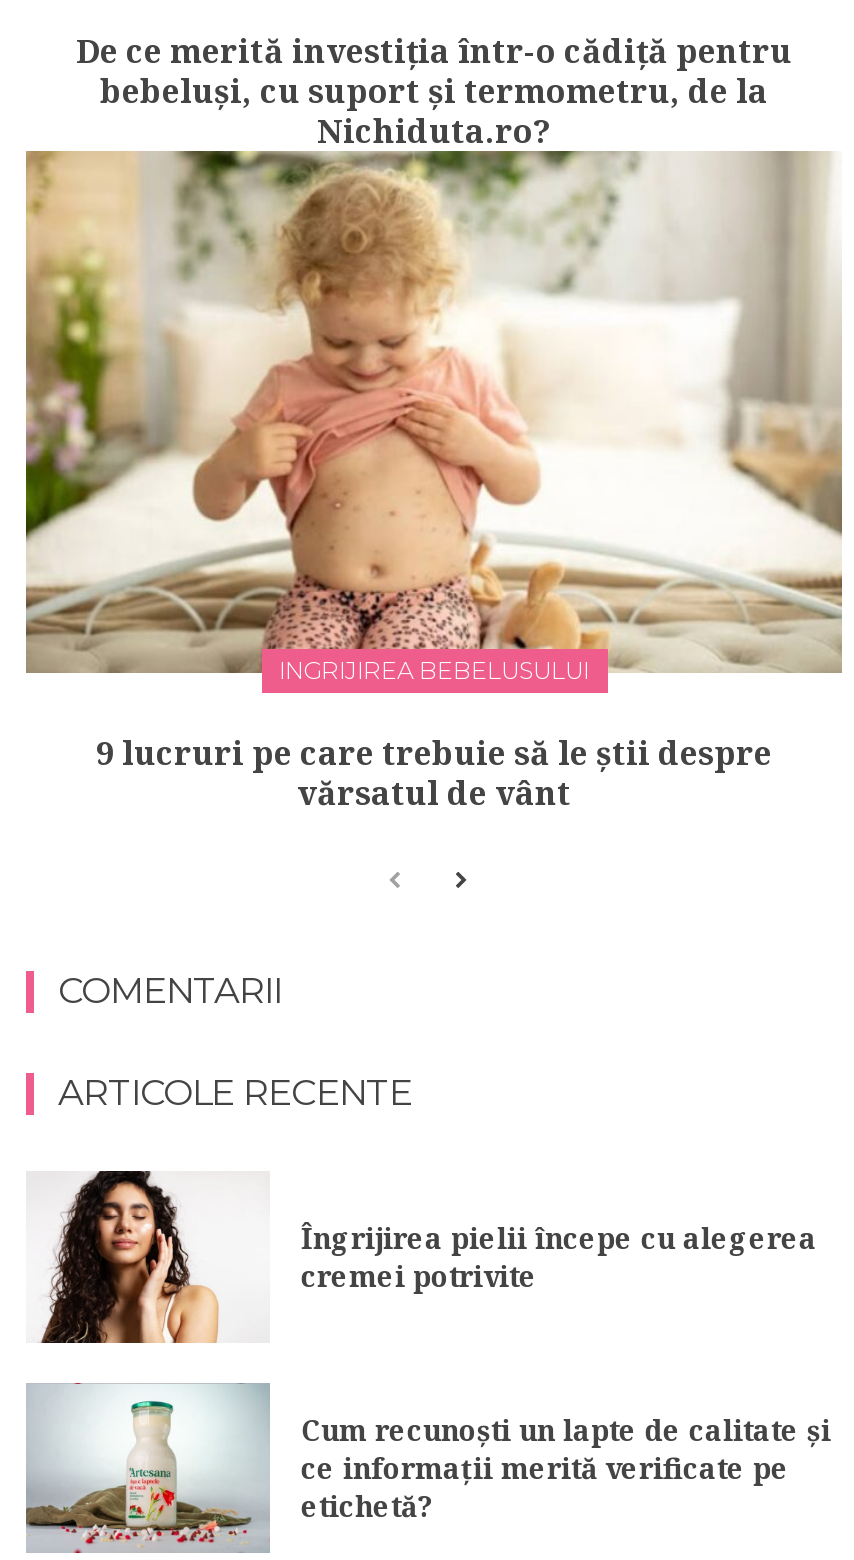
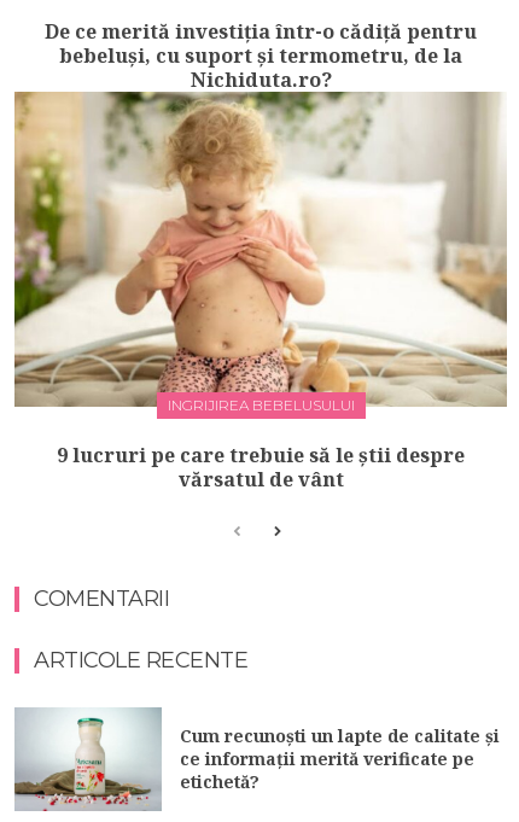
- [image]

- Îngrijirea pielii începe cu alegerea
- cremei potrivite
